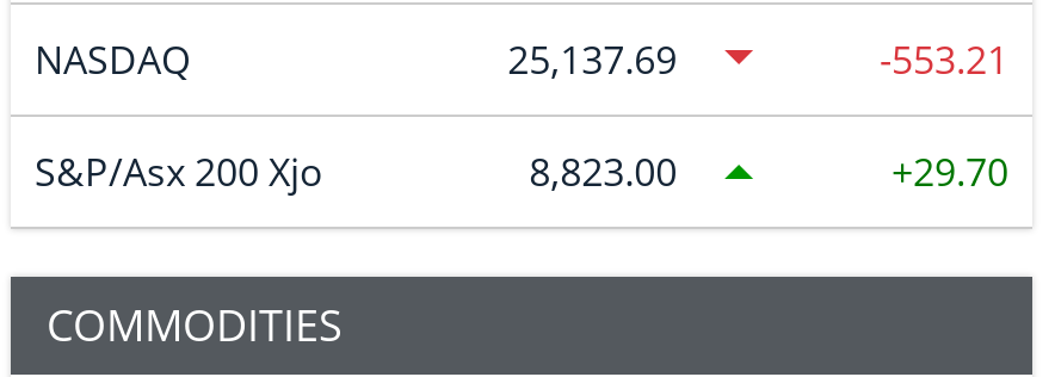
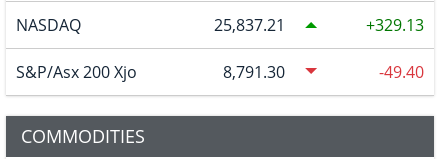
- 25,137.69
+ 25,837.21

- -553.21
+ 329.13

- 8,823.00
+ 8,791.30

- 29.70
+ -49.40
